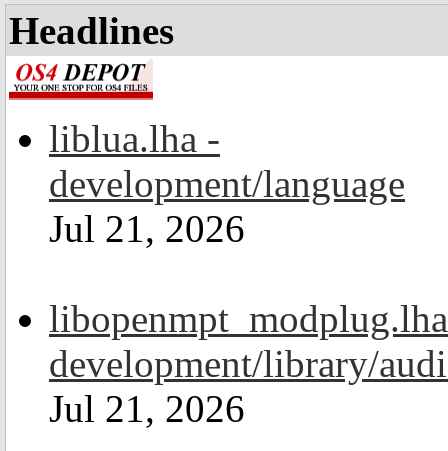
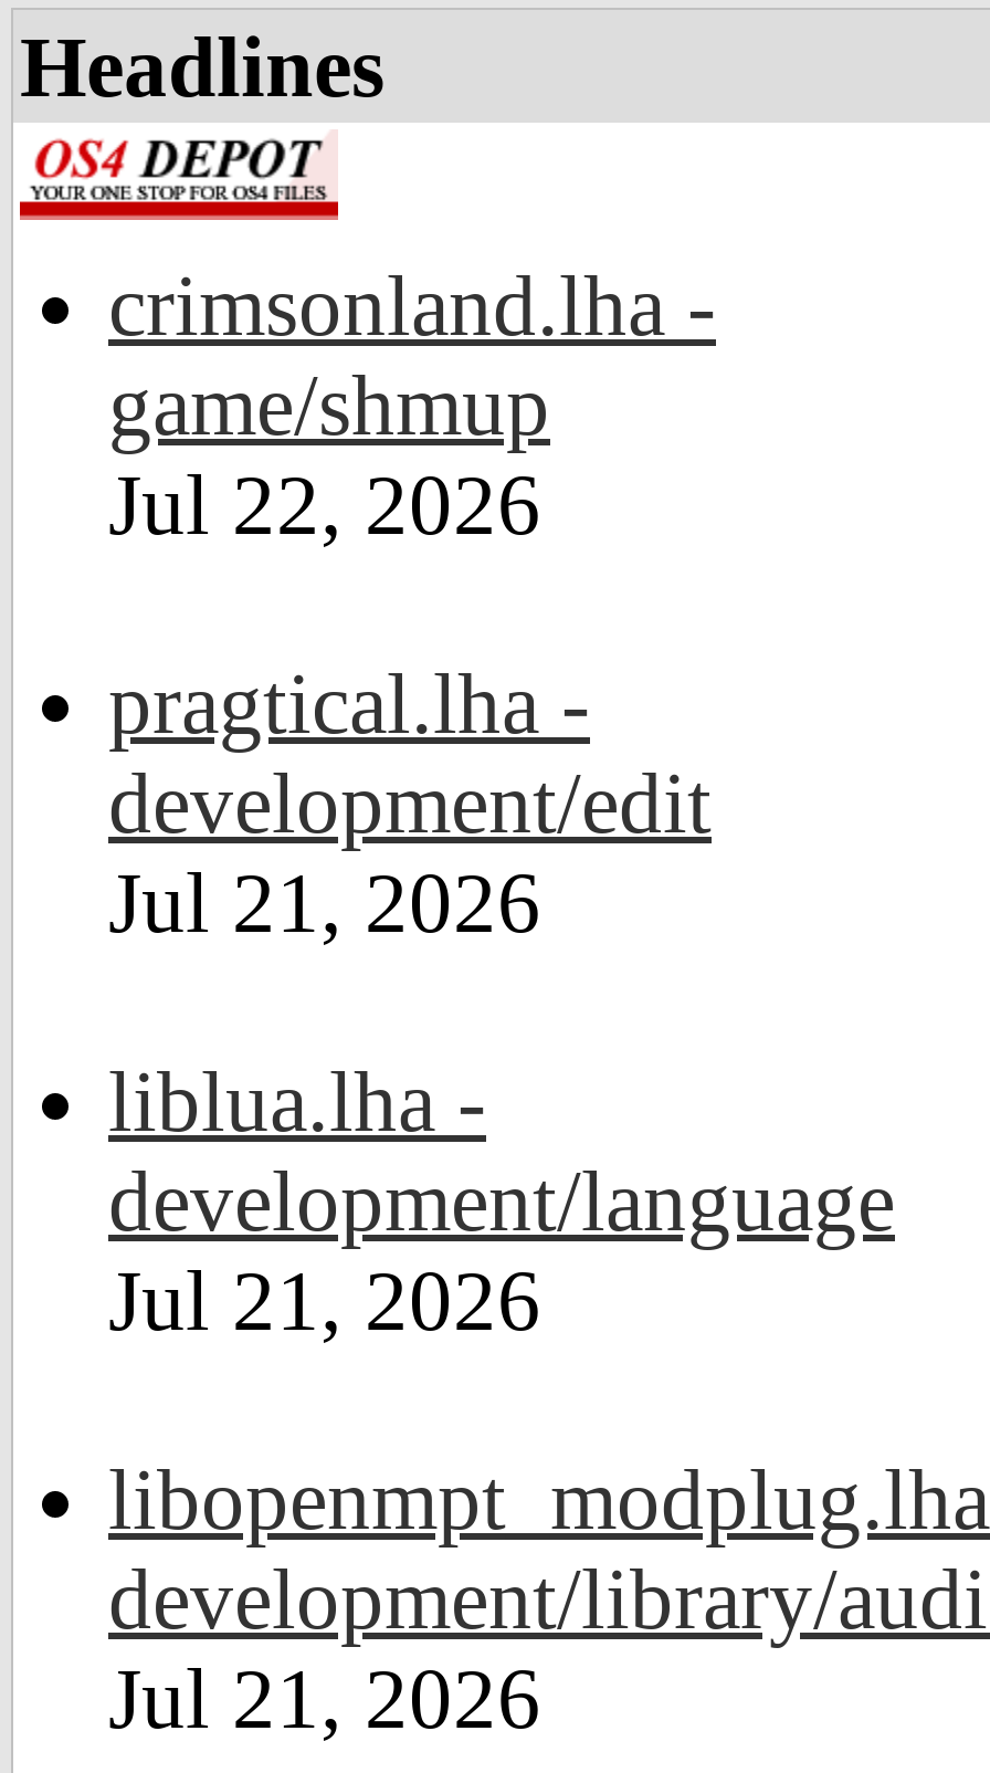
+ crimsonland.lha -
+ game/shmup
+ Jul 22, 2026
+ pragtical.lha -
+ development/edit
+ Jul 21, 2026
